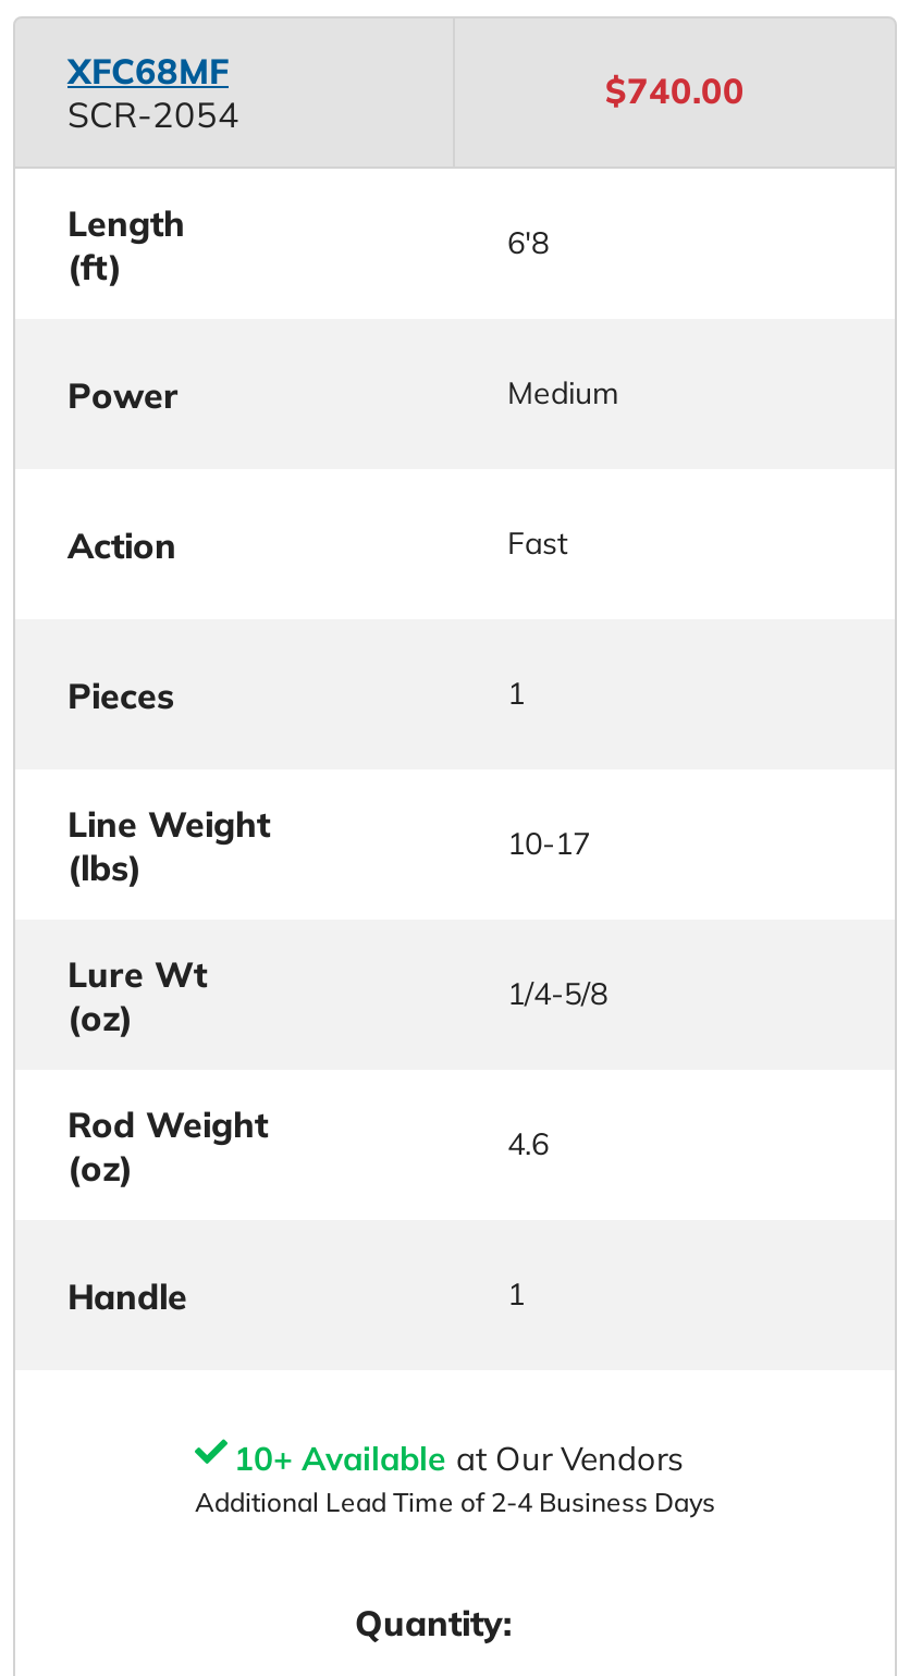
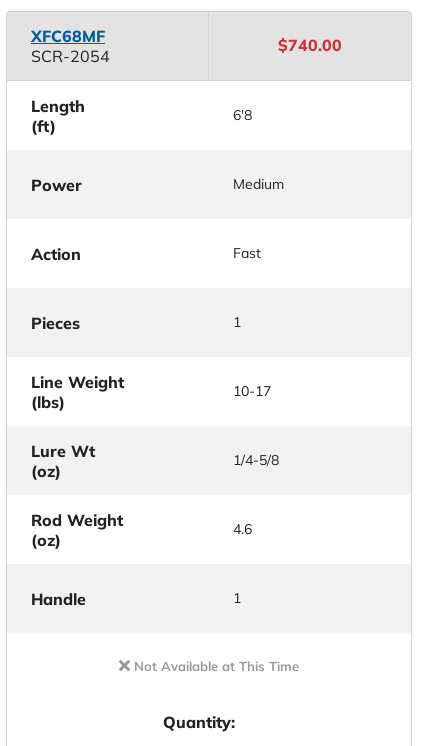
- 10+ Available at Our Vendors
- Additional Lead Time of 2-4 Business Days
+ Not Available at This Time
